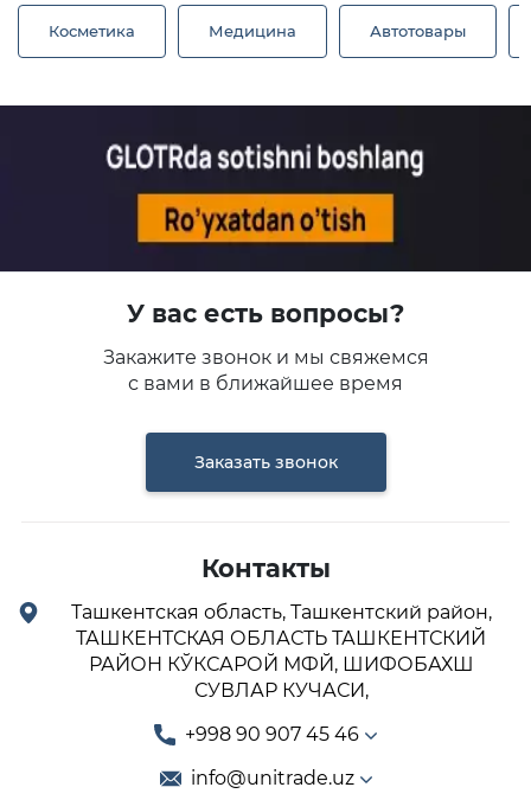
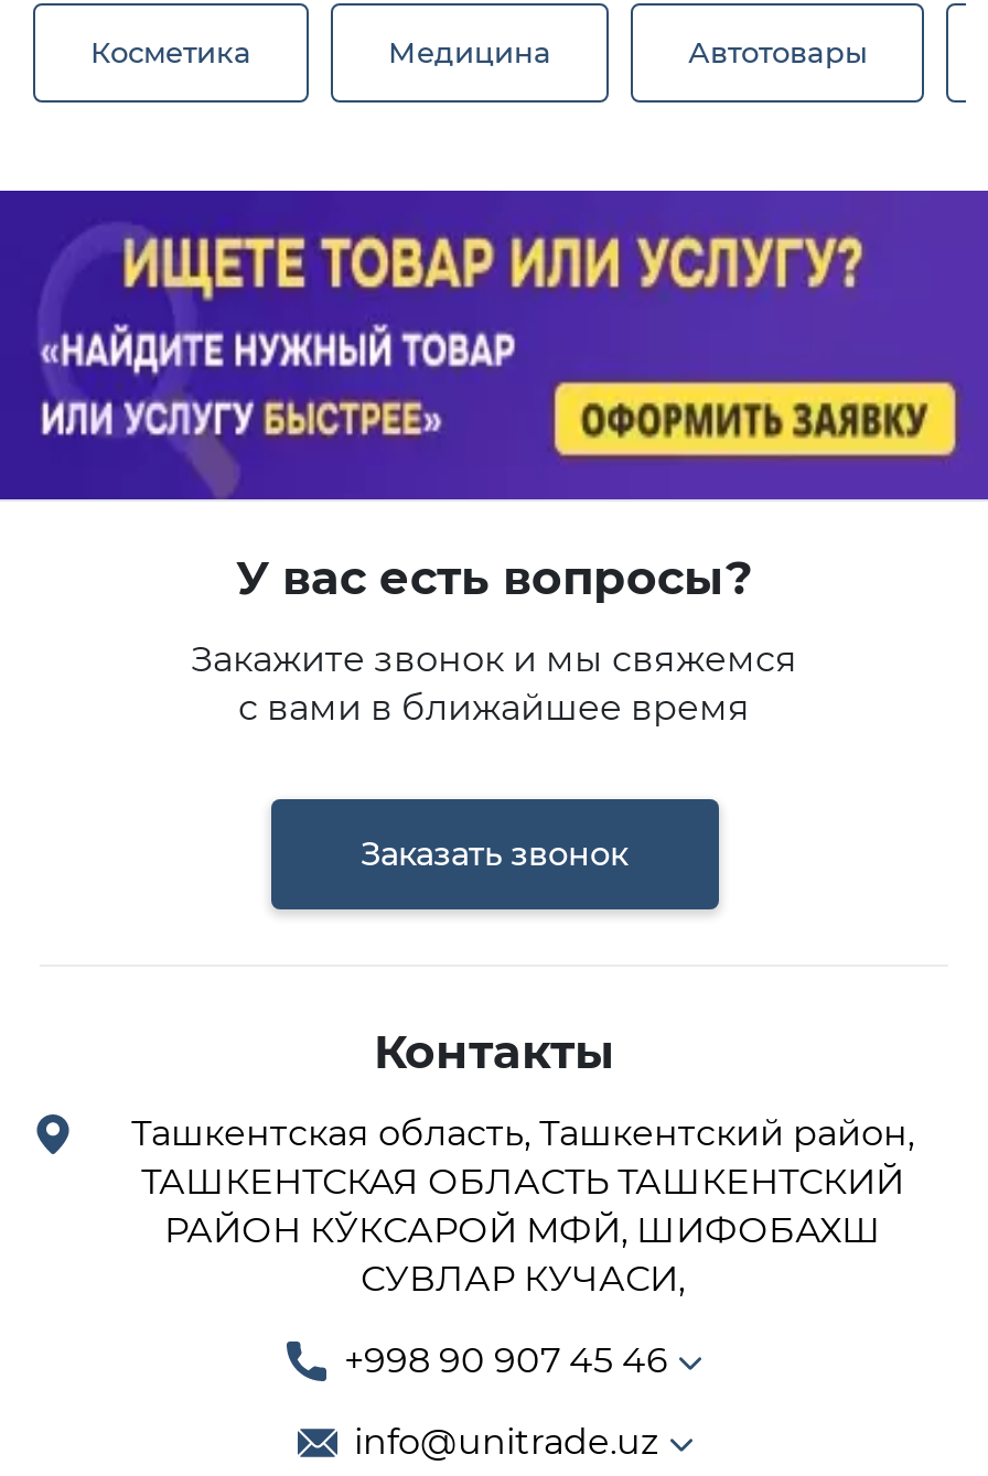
- [image]
+ [image]
